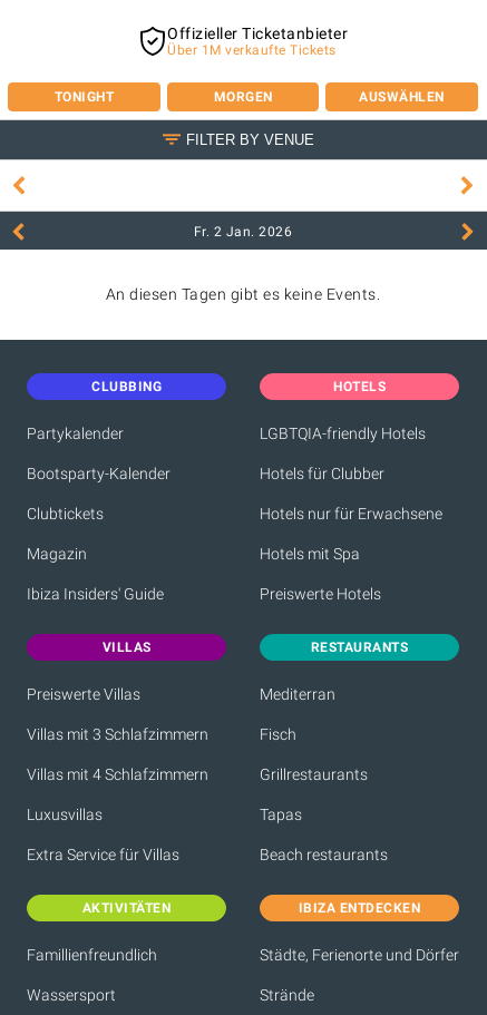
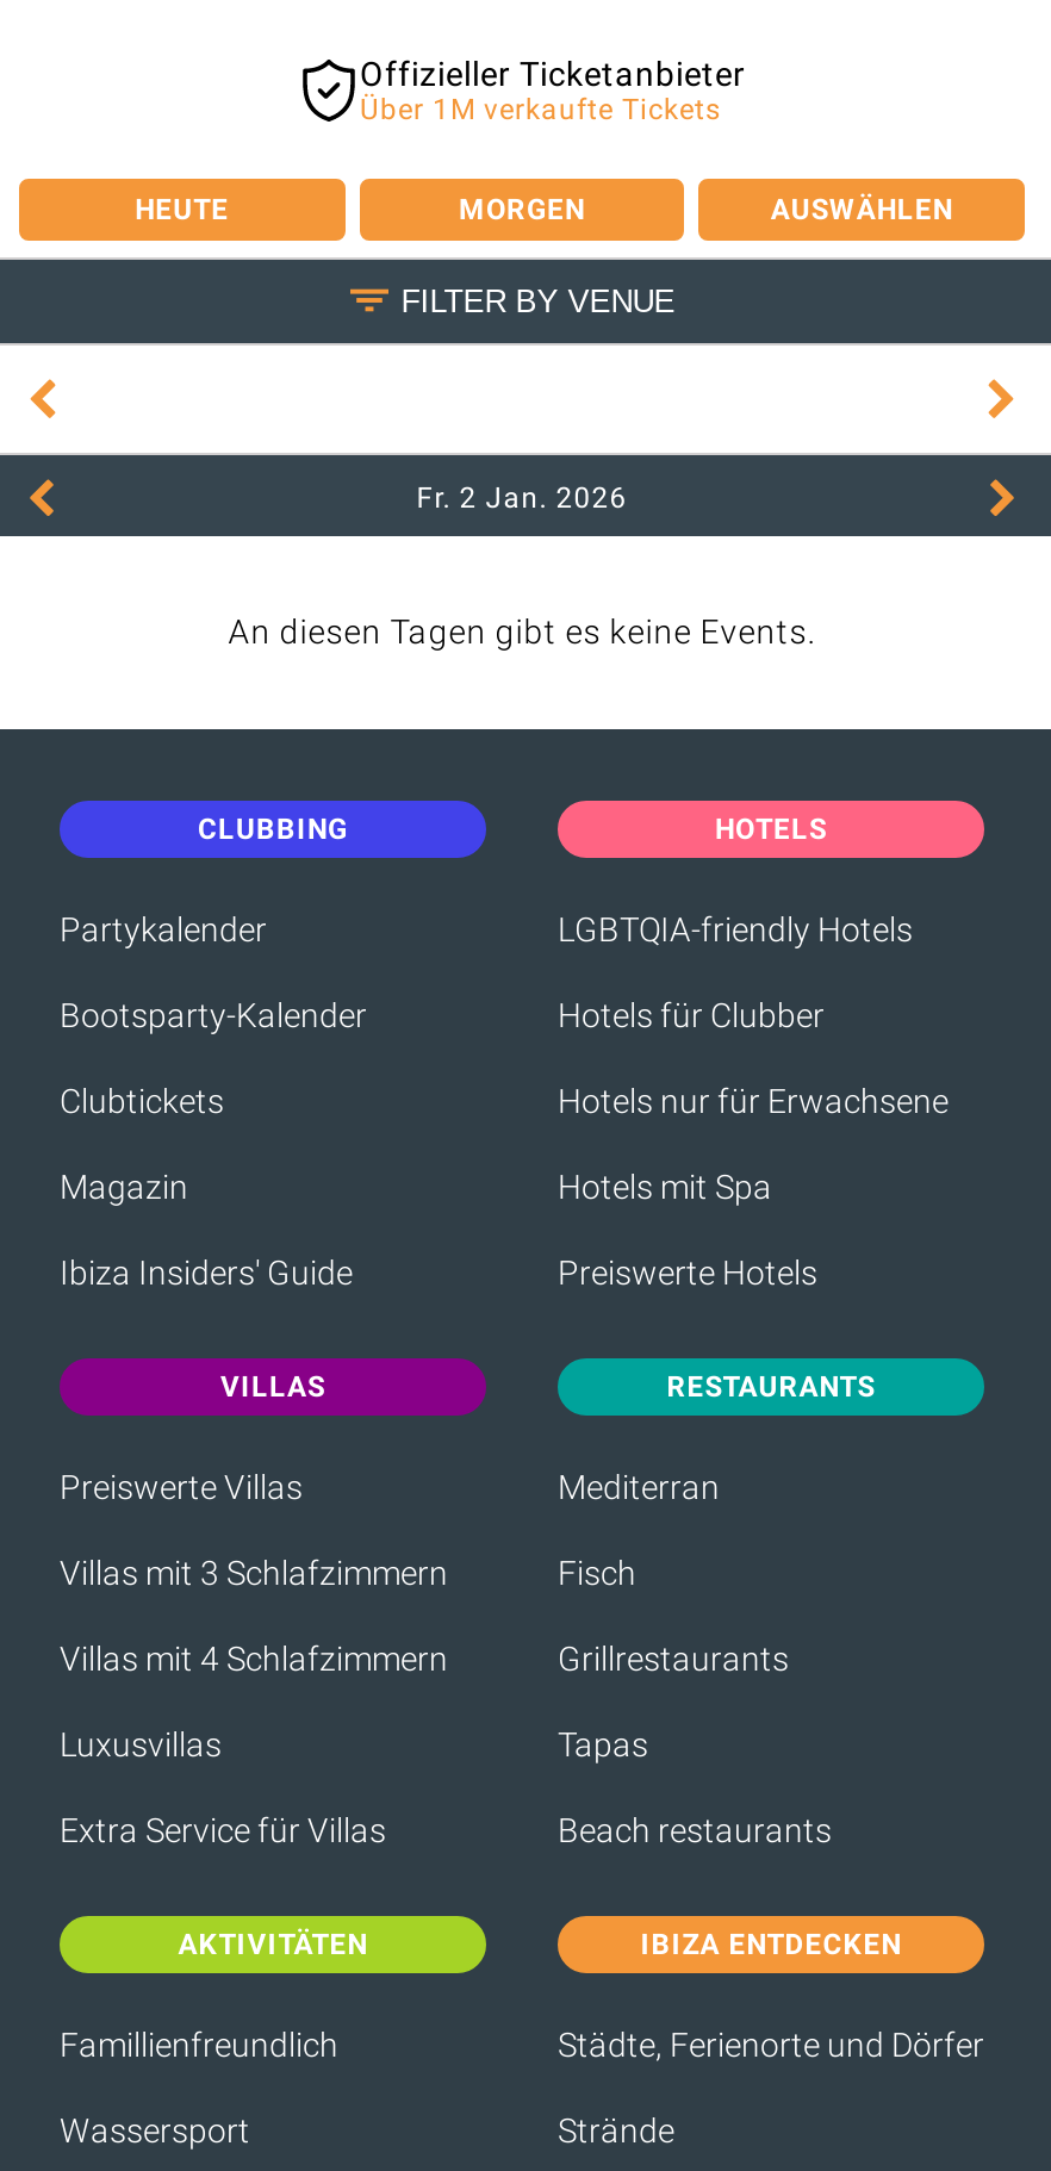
- TONIGHT
+ HEUTE
